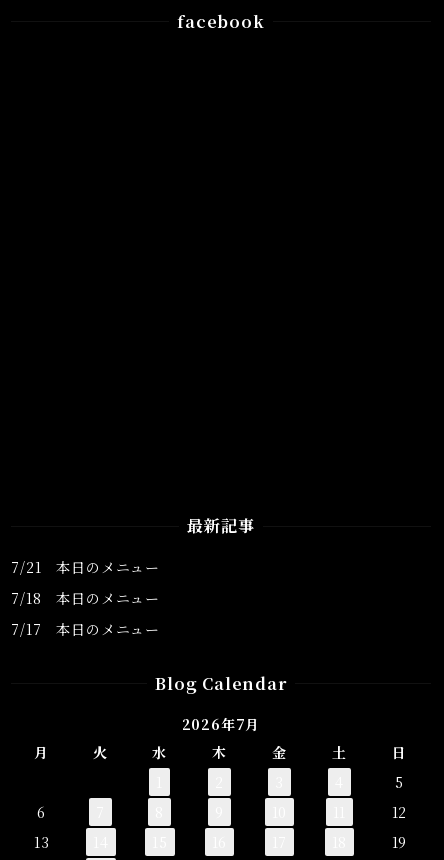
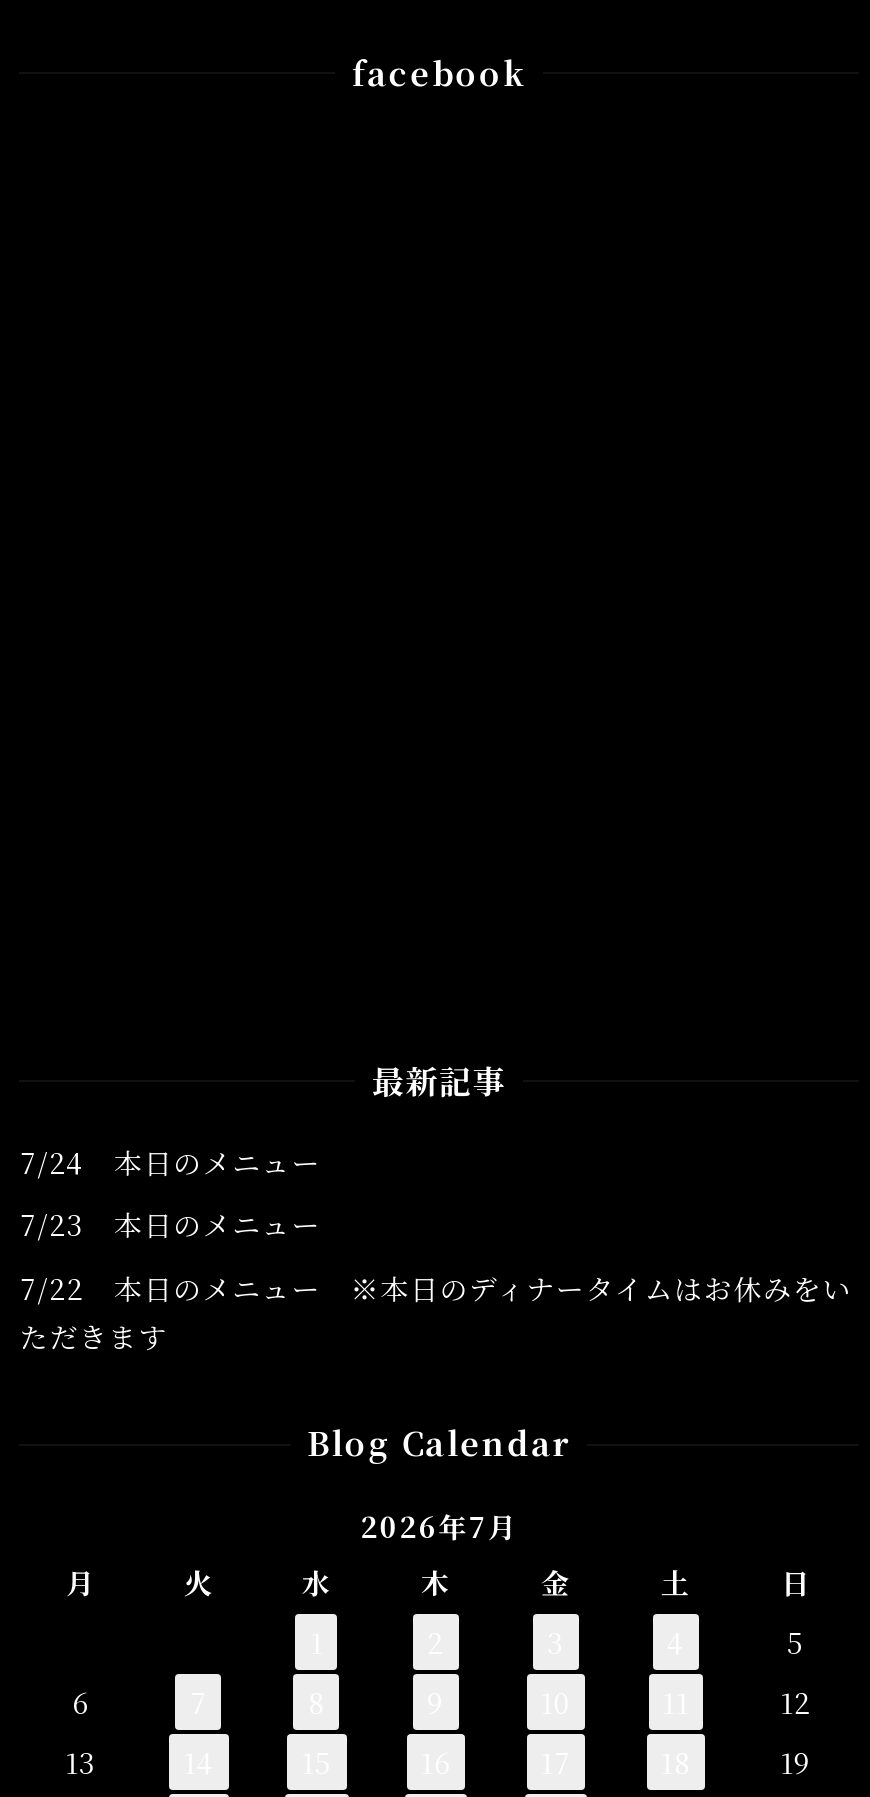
- 7/21 本日のメニュー
+ 7/24 本日のメニュー

- 7/18 本日のメニュー
+ 7/23 本日のメニュー

- 7/17 本日のメニュー
+ 7/22 本日のメニュー ※本日のディナータイムはお休みをい
+ ただきます
